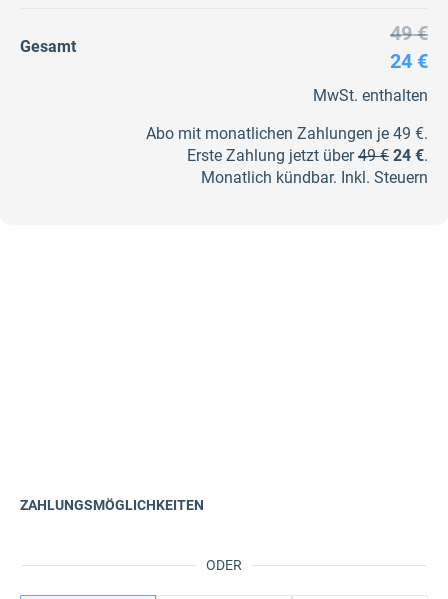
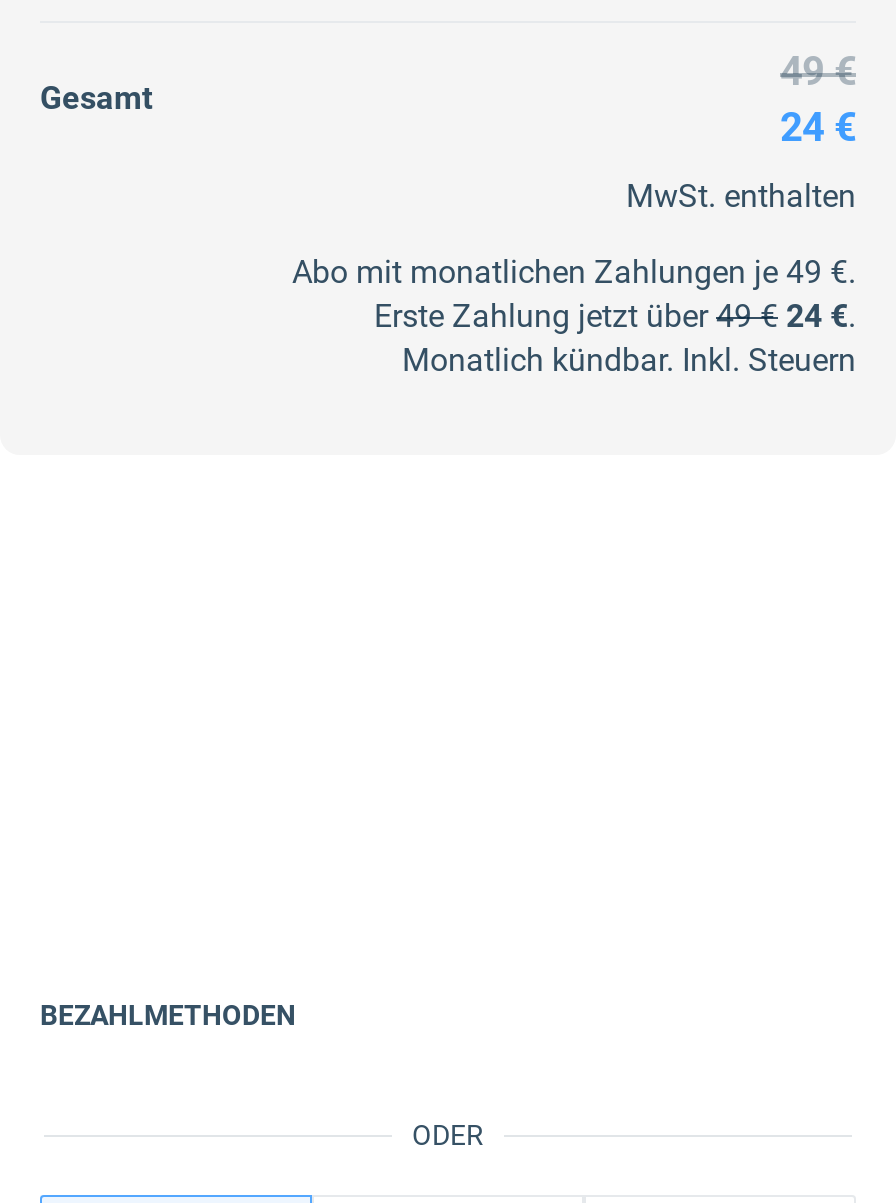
- ZAHLUNGSMÖGLICHKEITEN
+ BEZAHLMETHODEN
